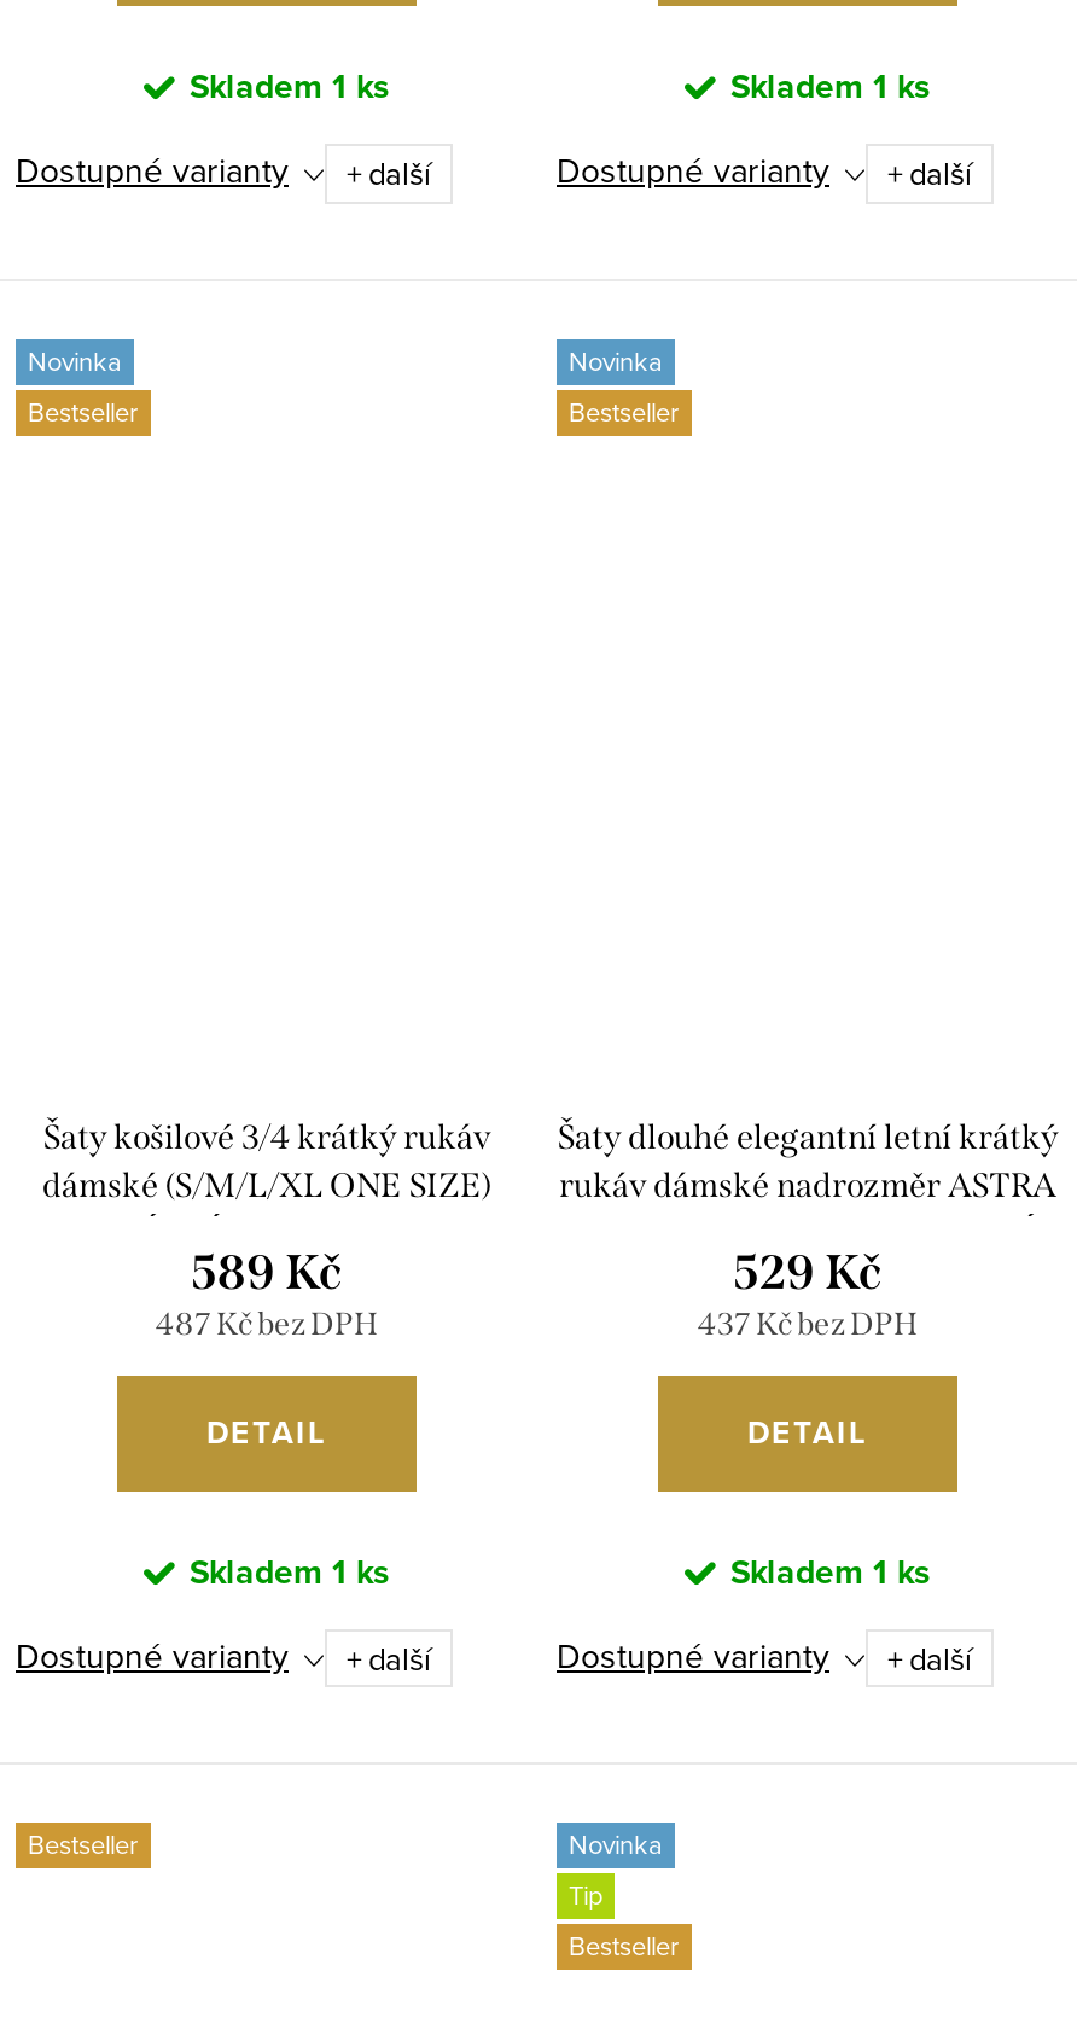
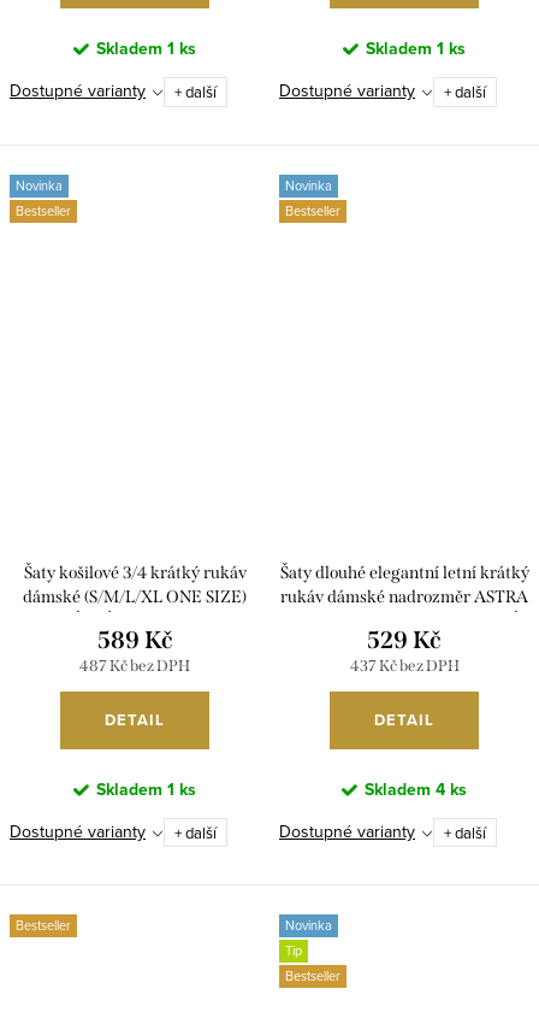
- Skladem 1 ks
+ Skladem 4 ks
